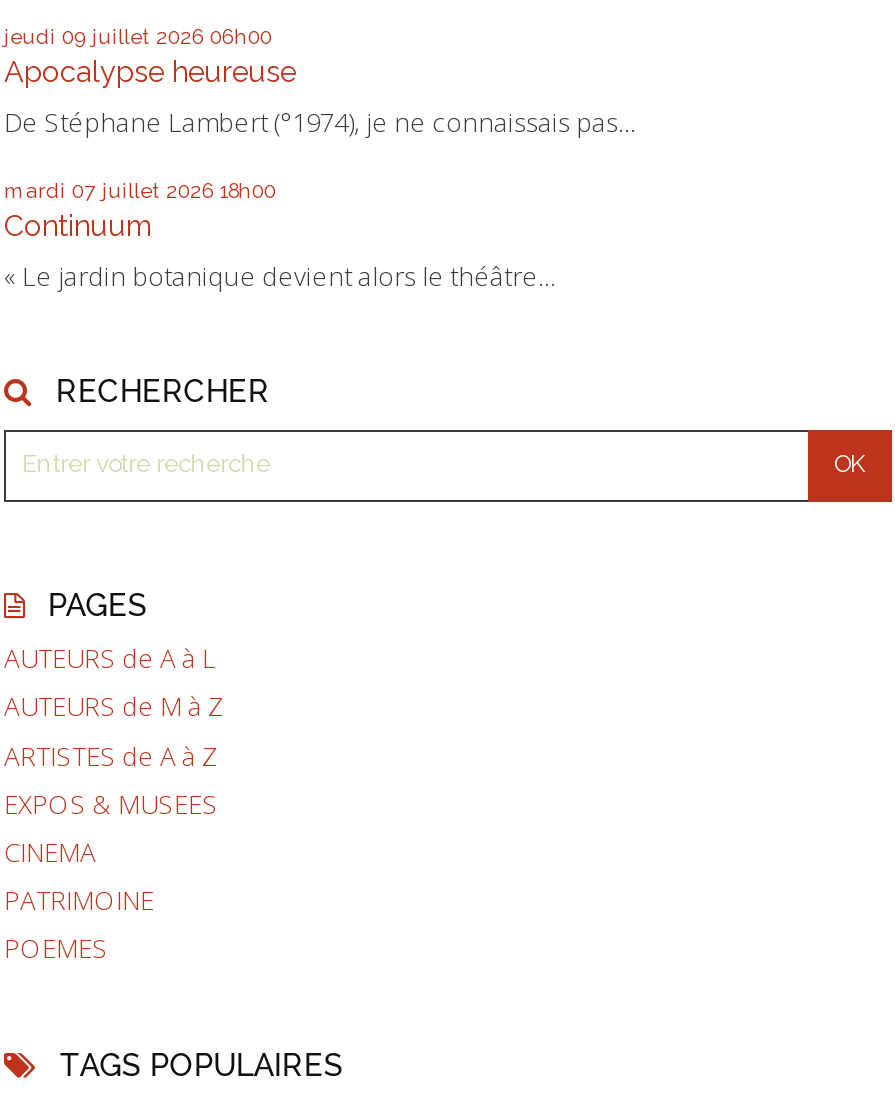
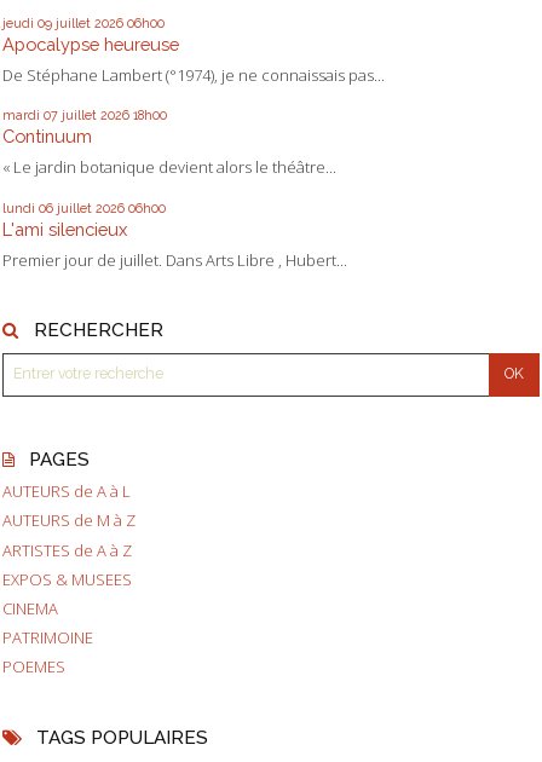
+ lundi 06 juillet 2026 06h00
+ L'ami silencieux
+ Premier jour de juillet. Dans Arts Libre , Hubert...
